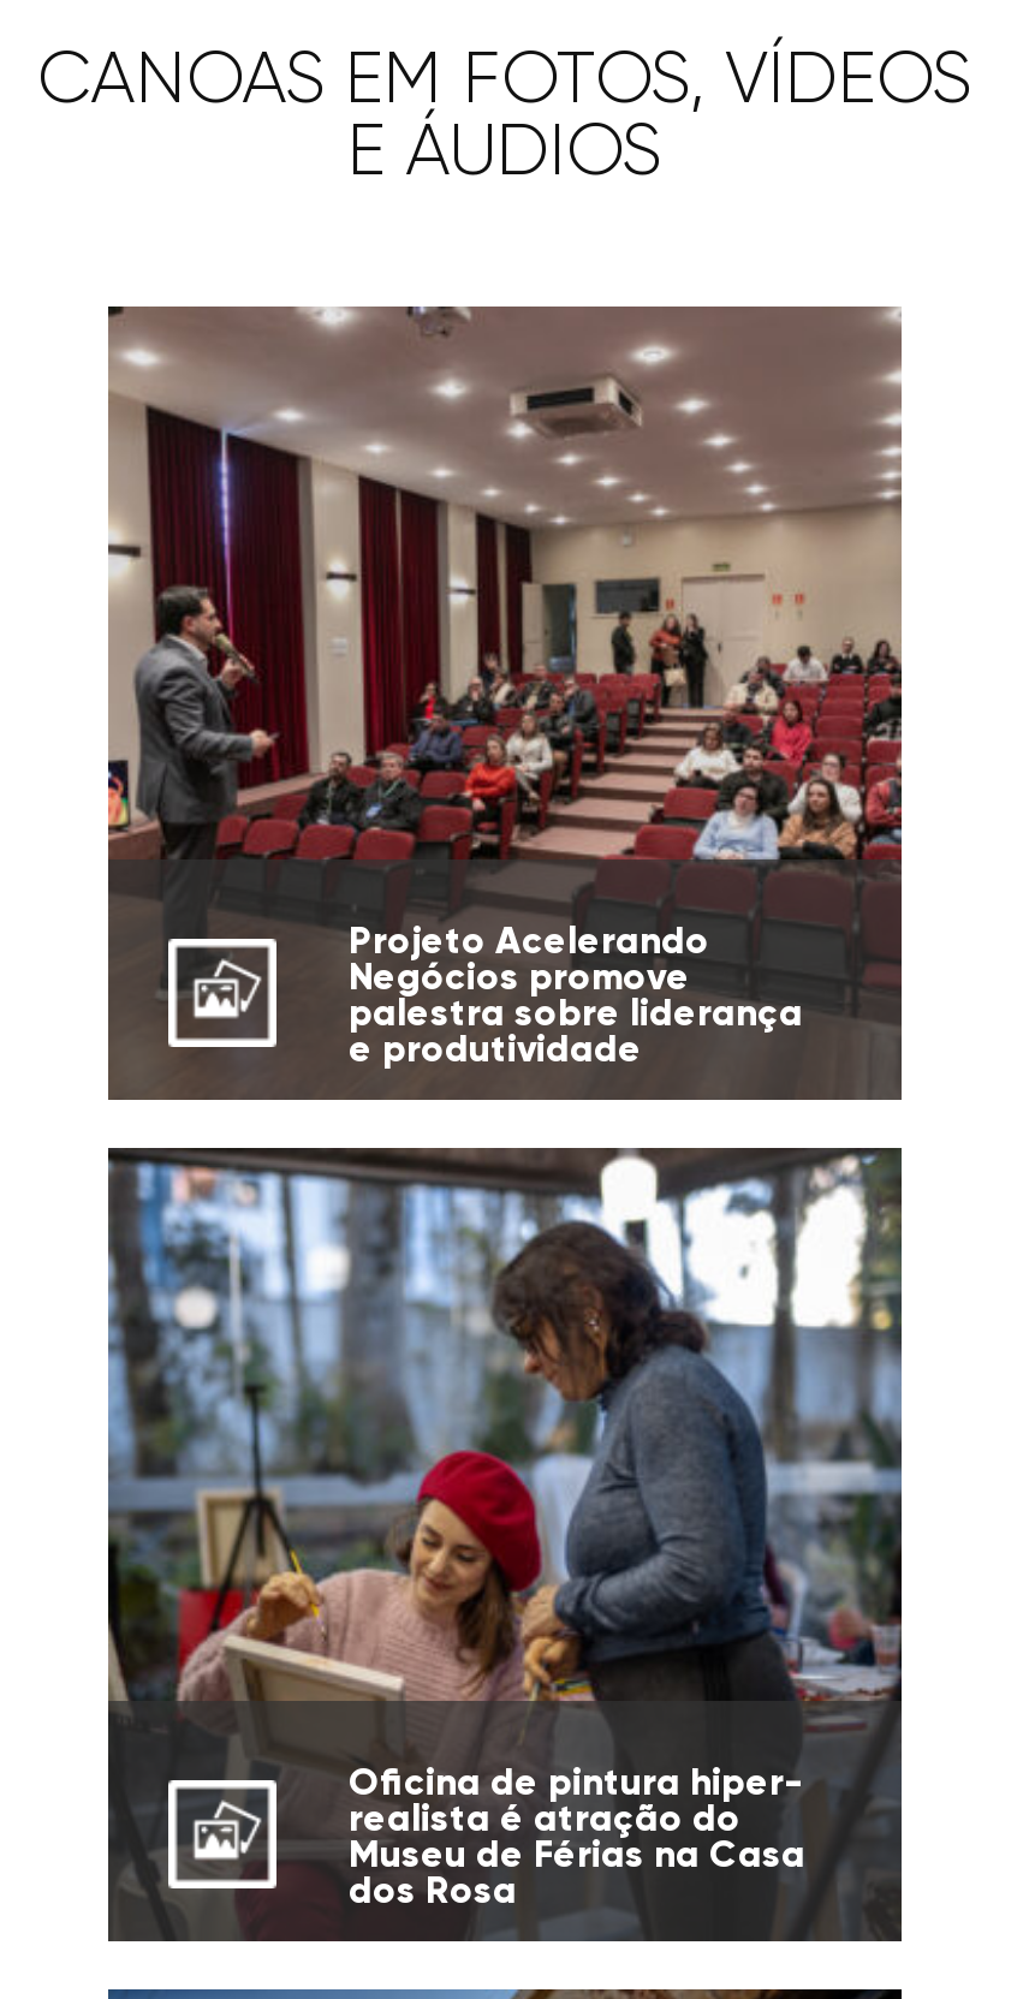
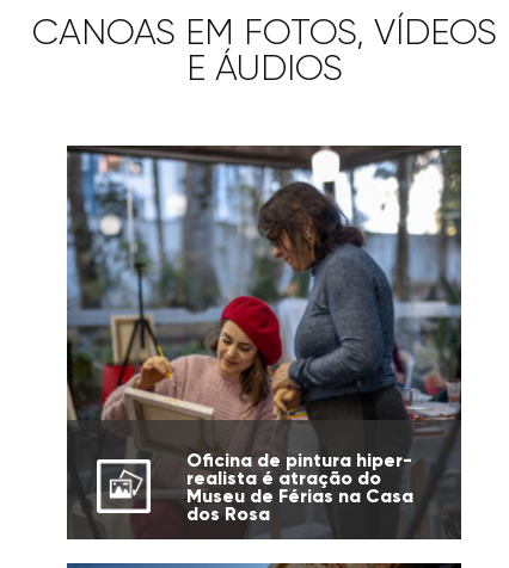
- [image]
- Projeto Acelerando
- Negócios promove
- palestra sobre liderança
- e produtividade
